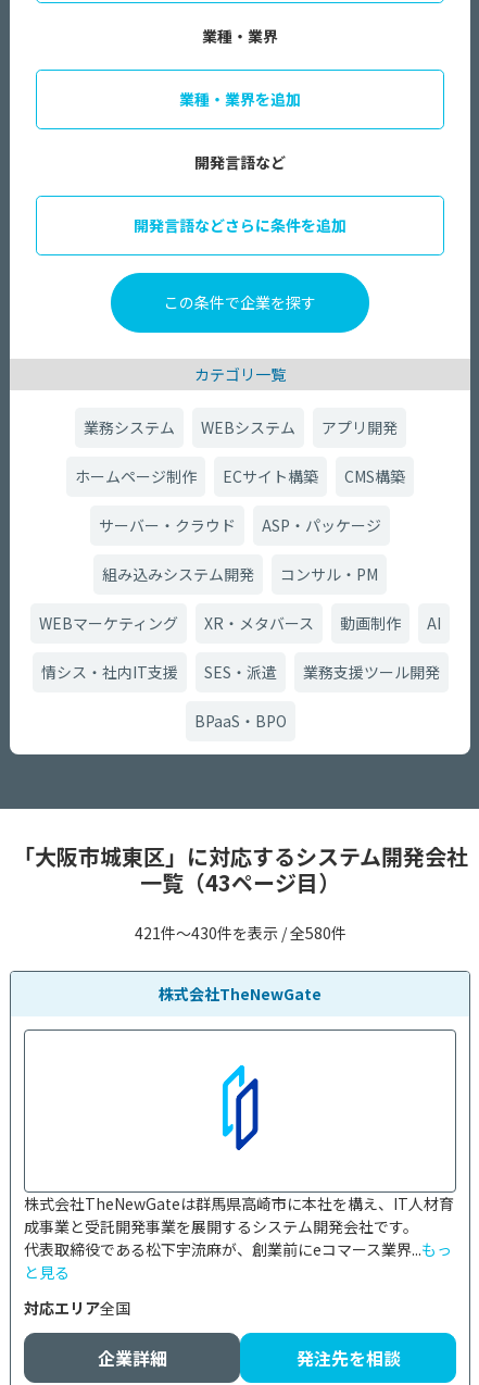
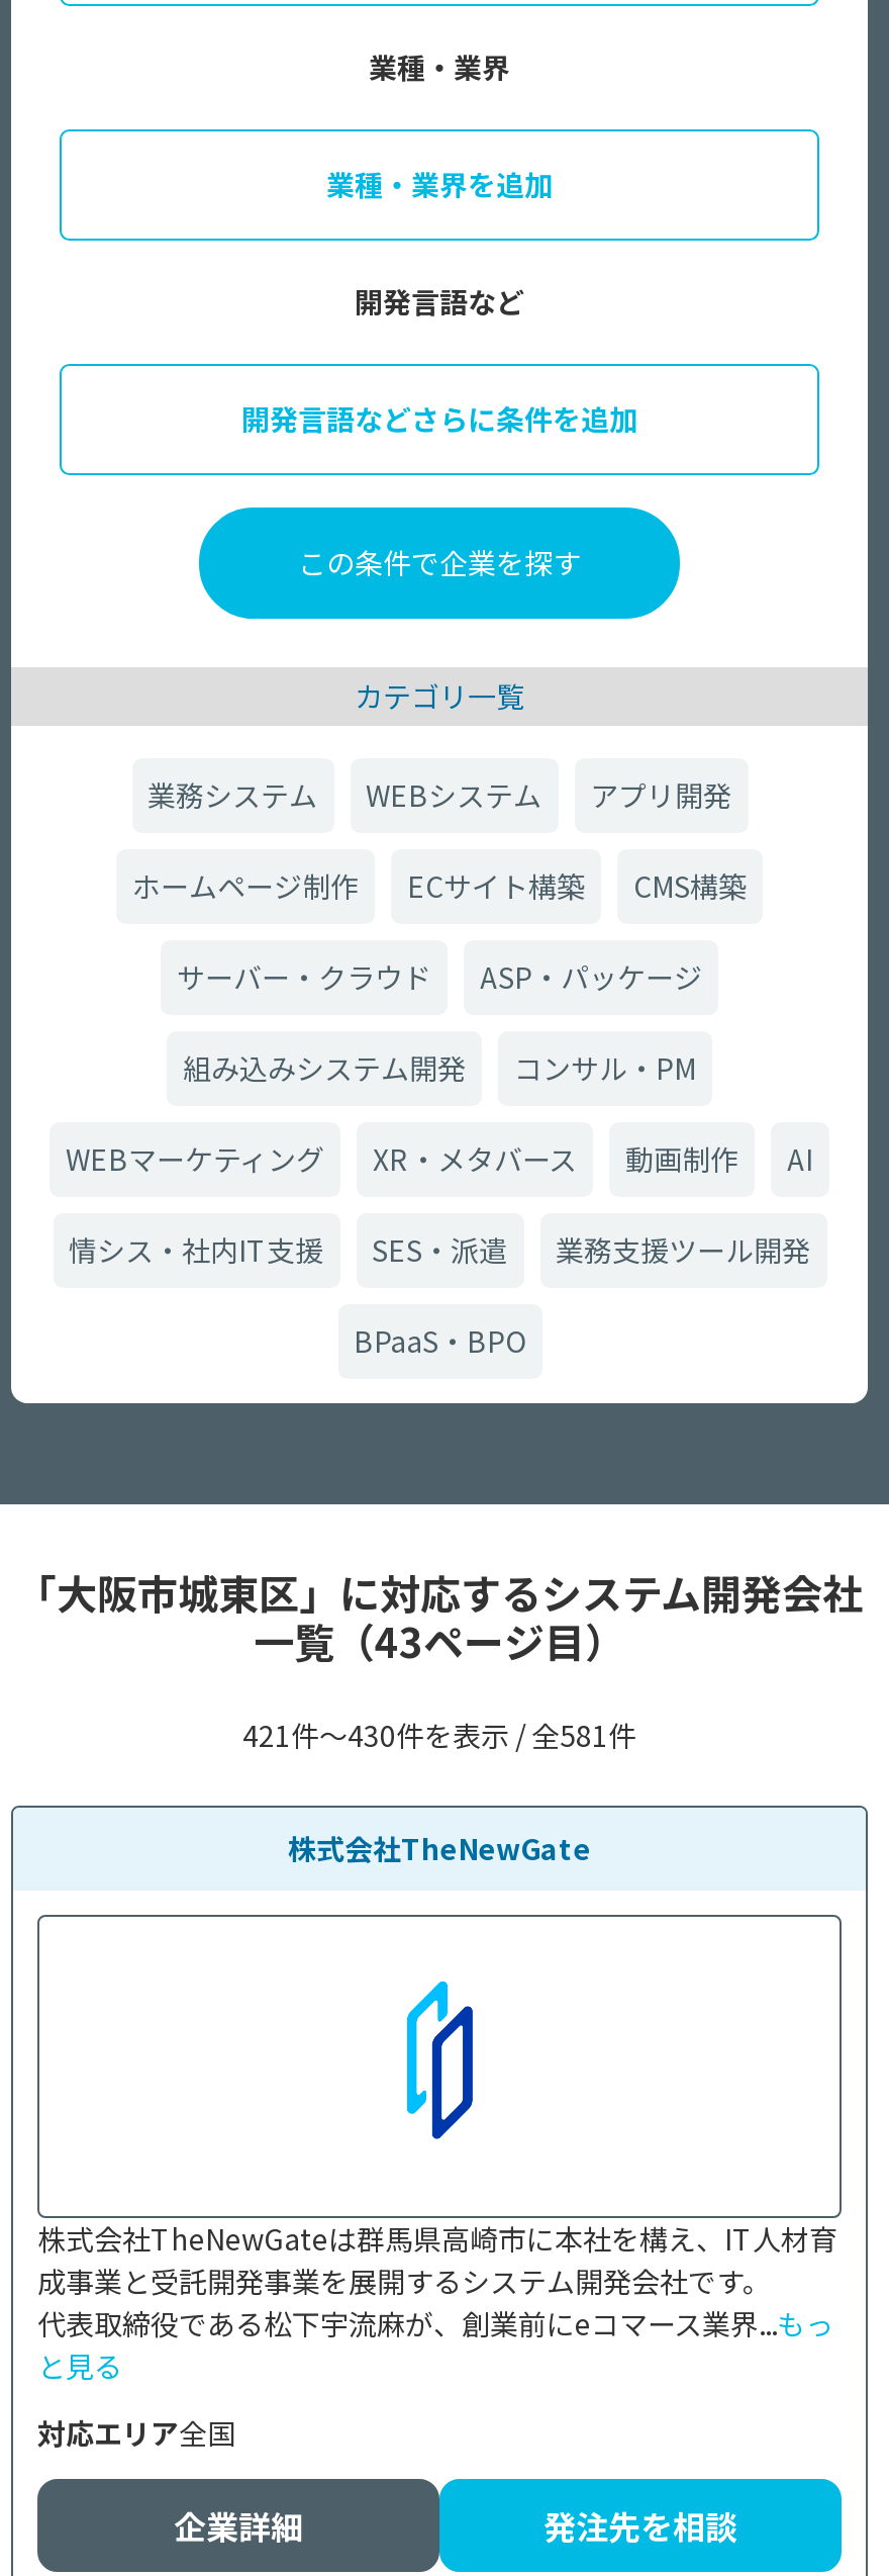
- 421件〜430件を表示 / 全580件
+ 421件〜430件を表示 / 全581件
